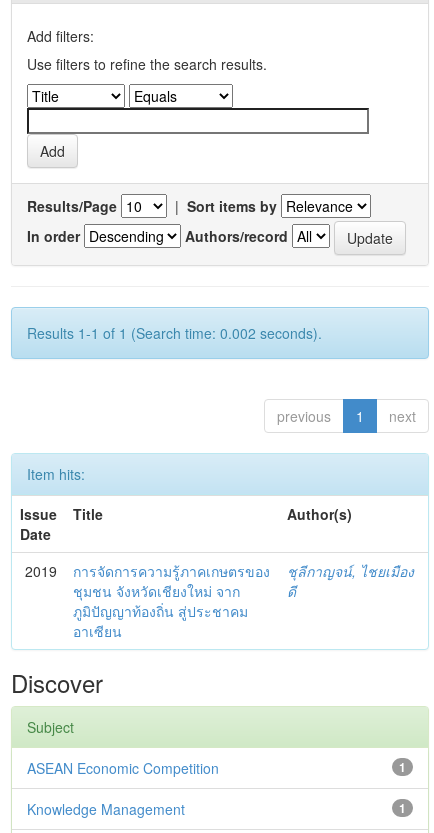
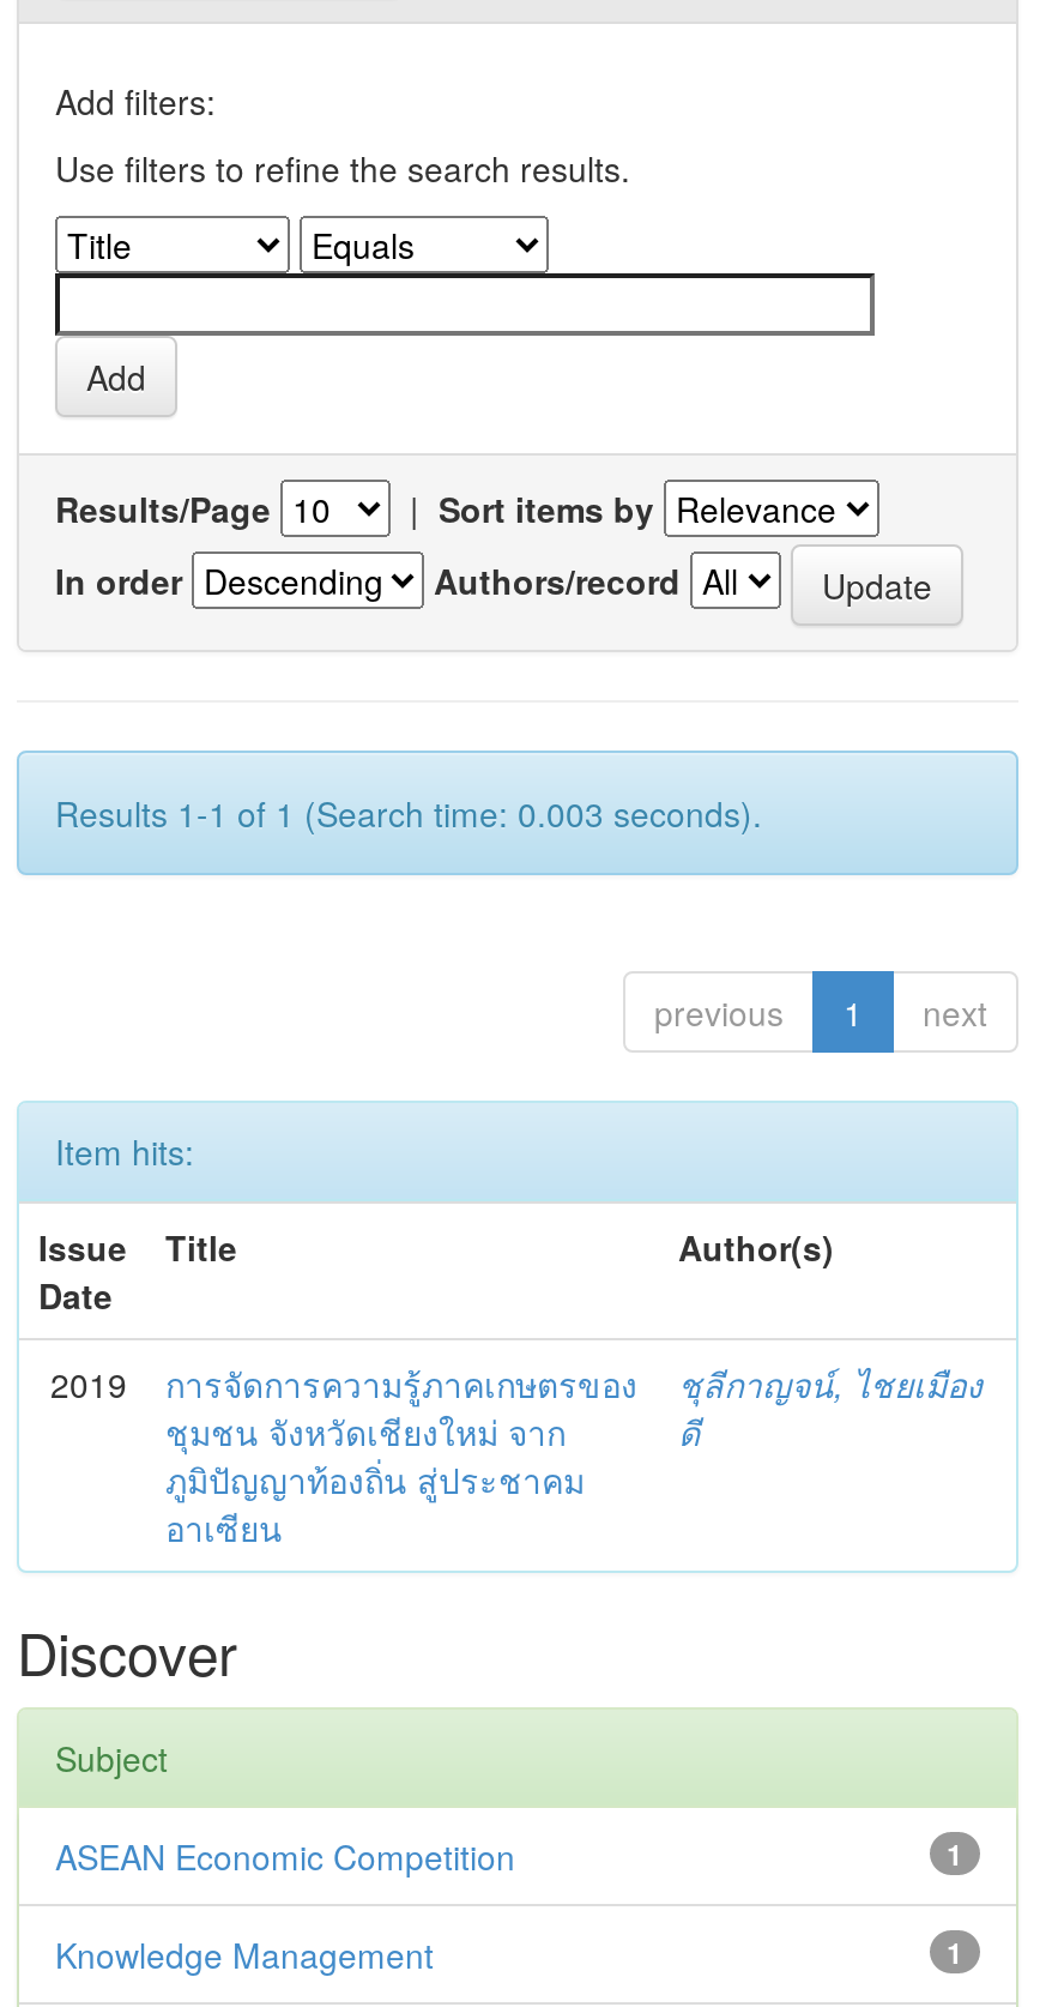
- Results 1-1 of 1 (Search time: 0.002 seconds).
+ Results 1-1 of 1 (Search time: 0.003 seconds).
